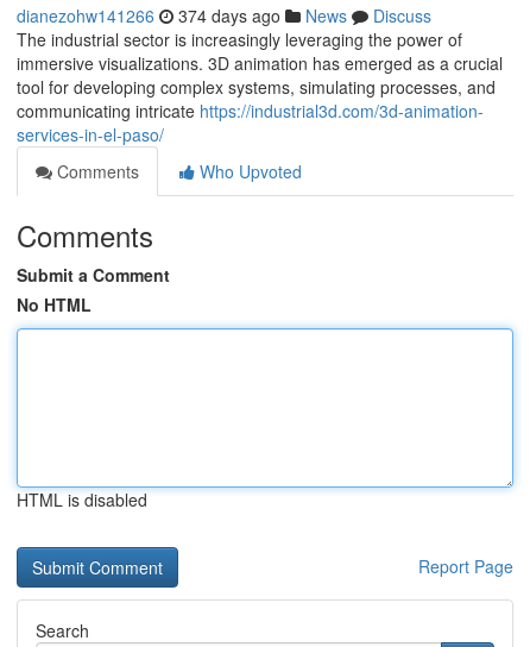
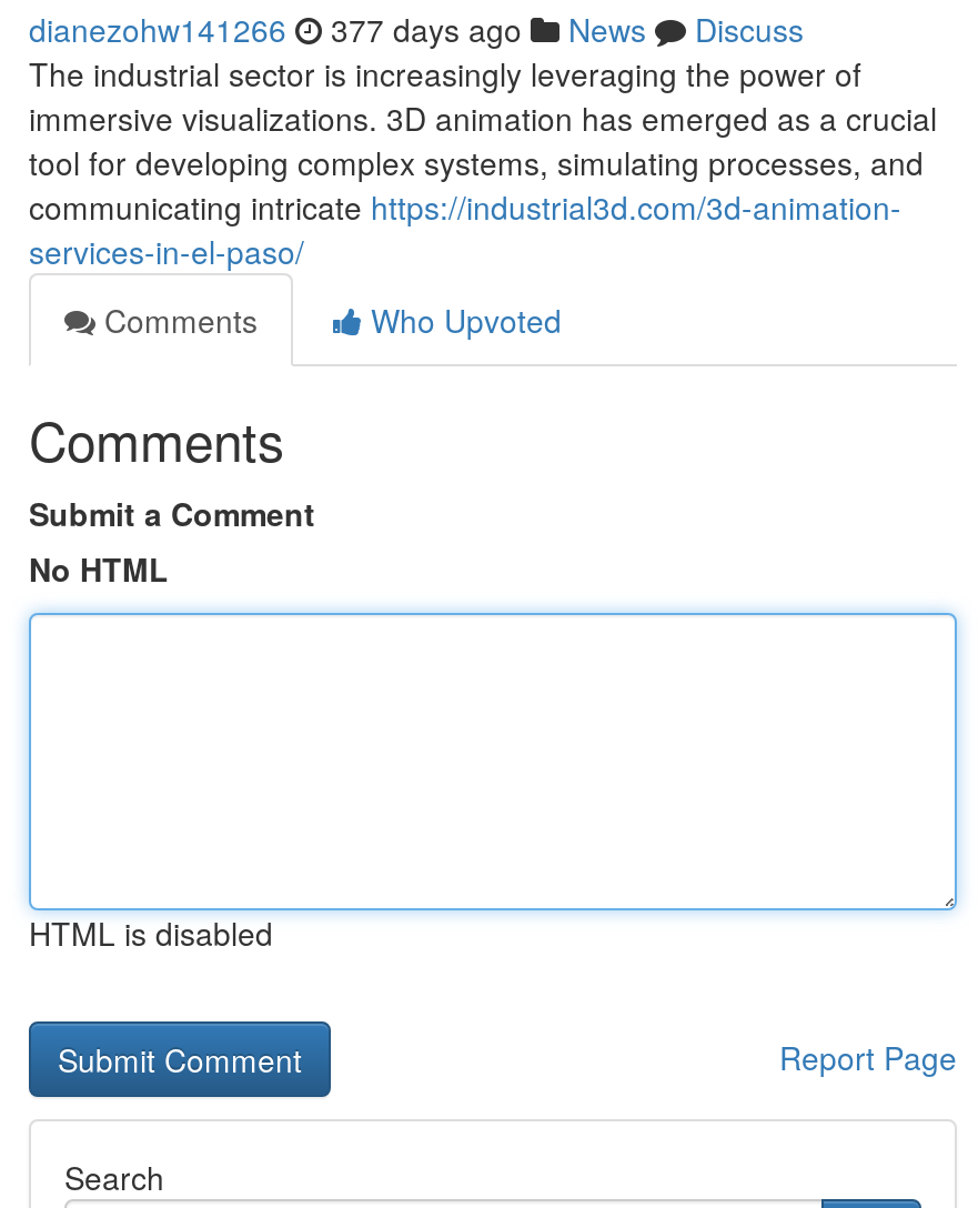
- dianezohw141266 374 days ago News Discuss
+ dianezohw141266 377 days ago News Discuss
